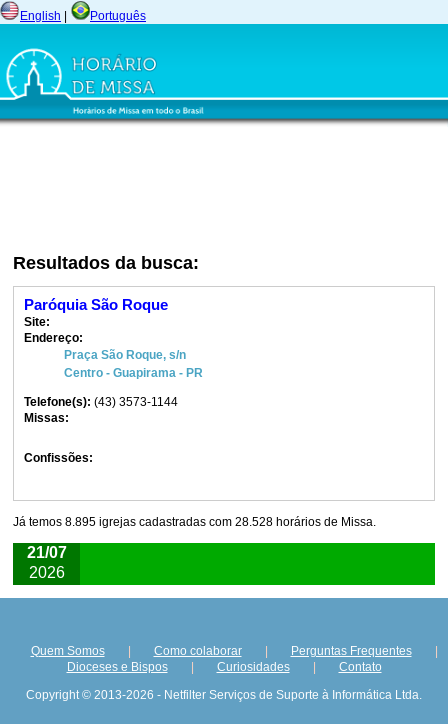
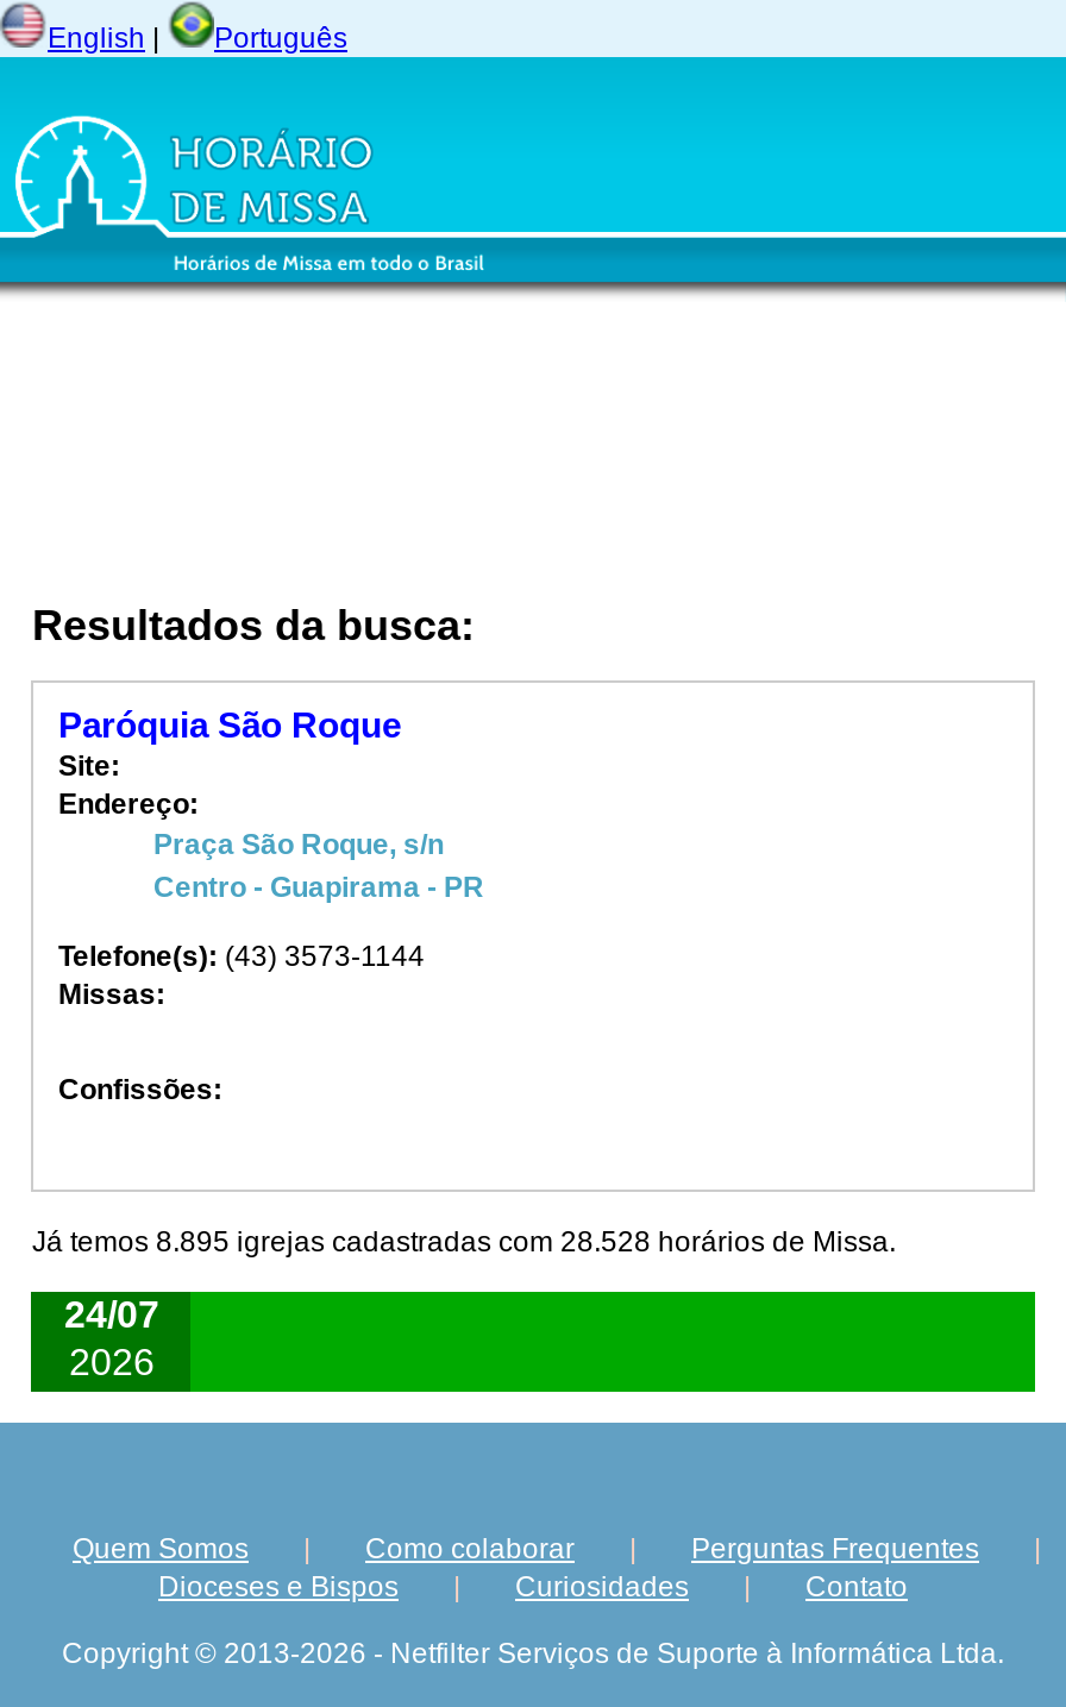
- 21/07
+ 24/07
